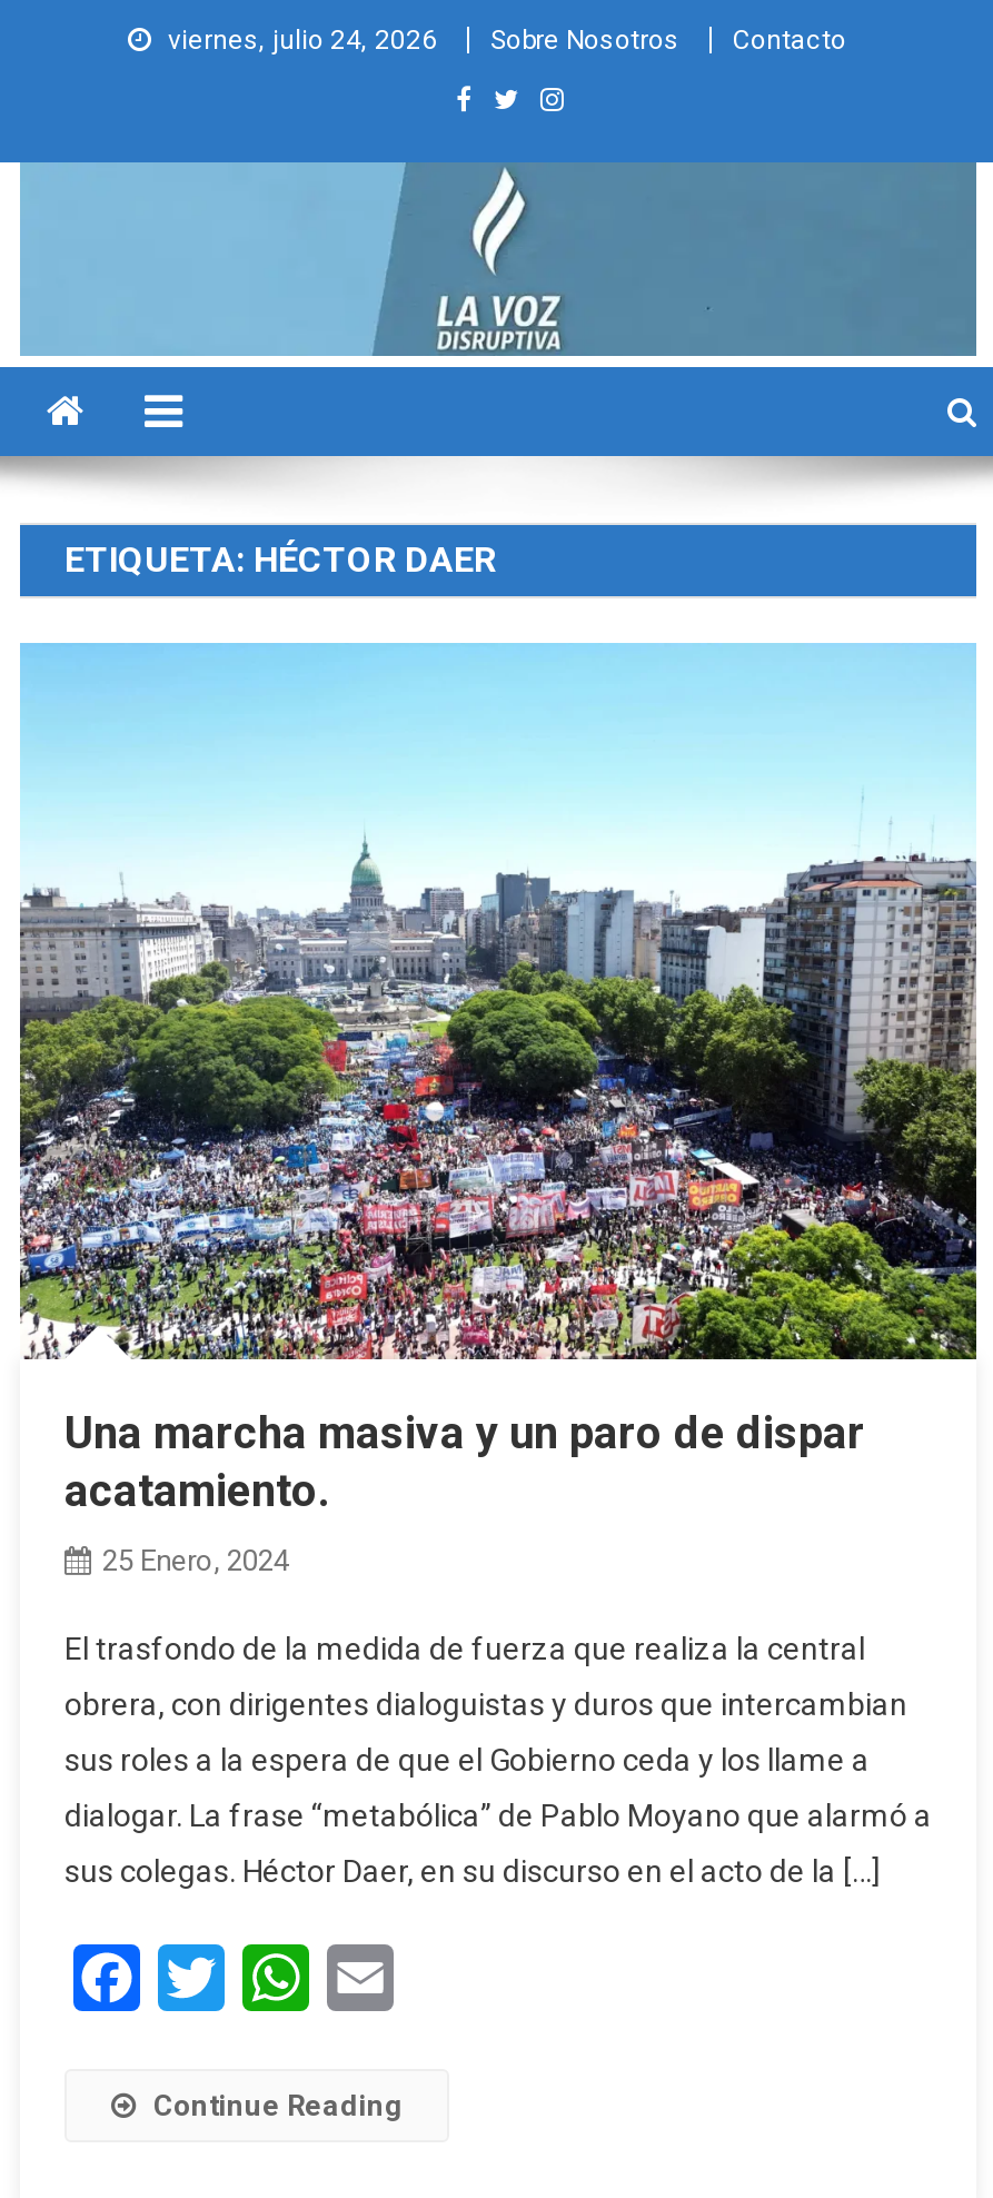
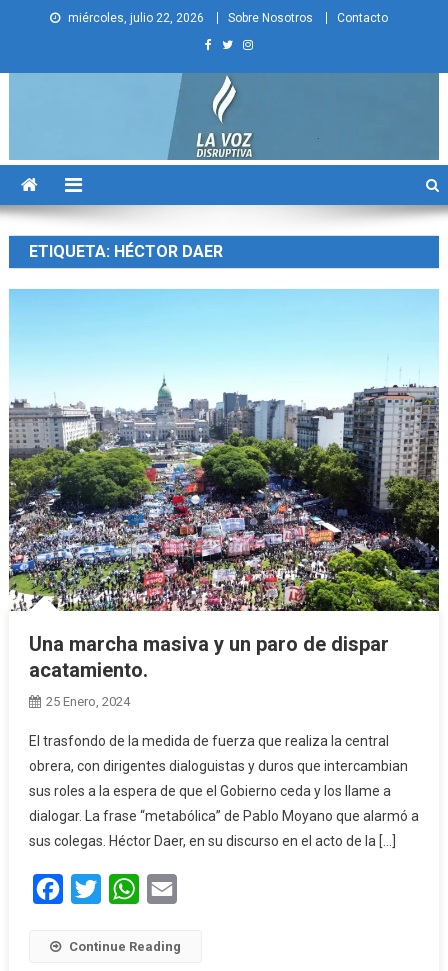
- viernes, julio 24, 2026
+ miércoles, julio 22, 2026
